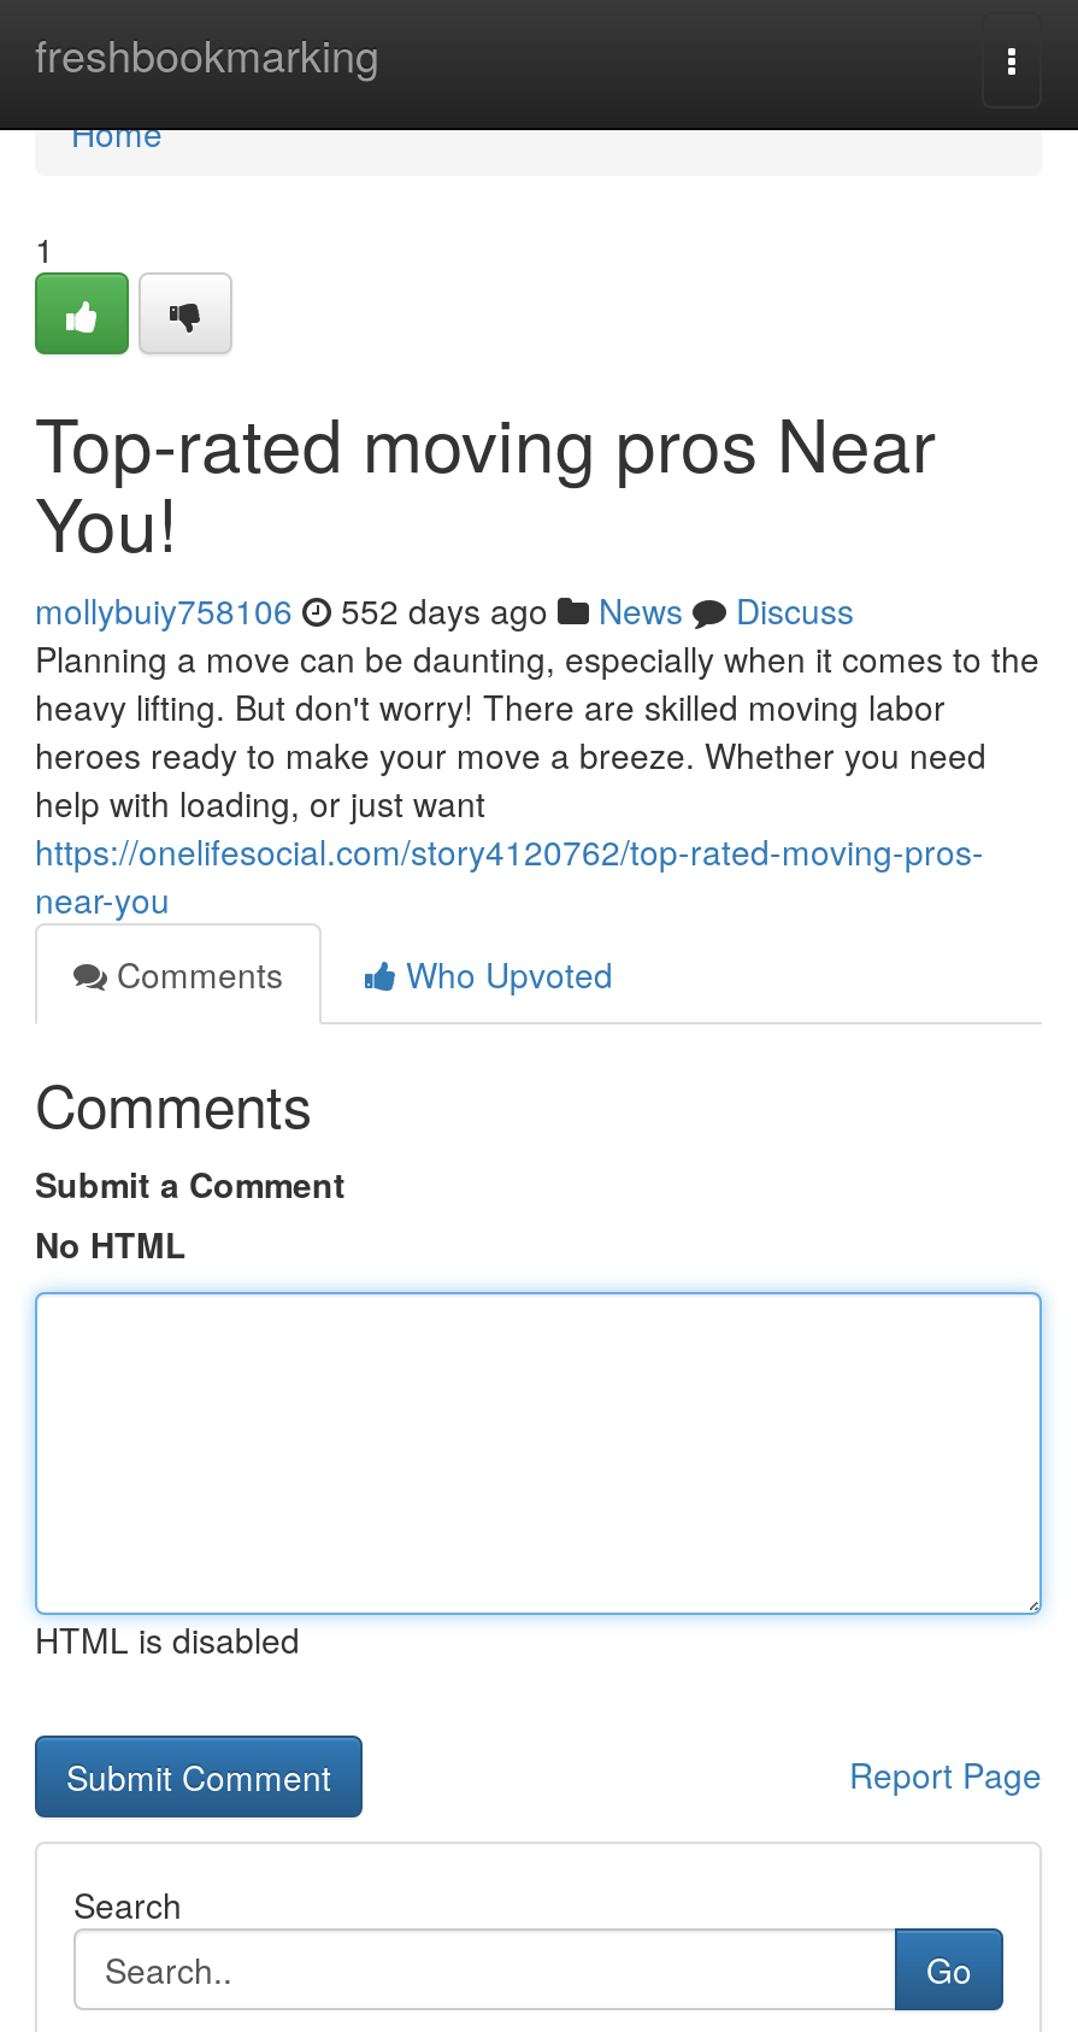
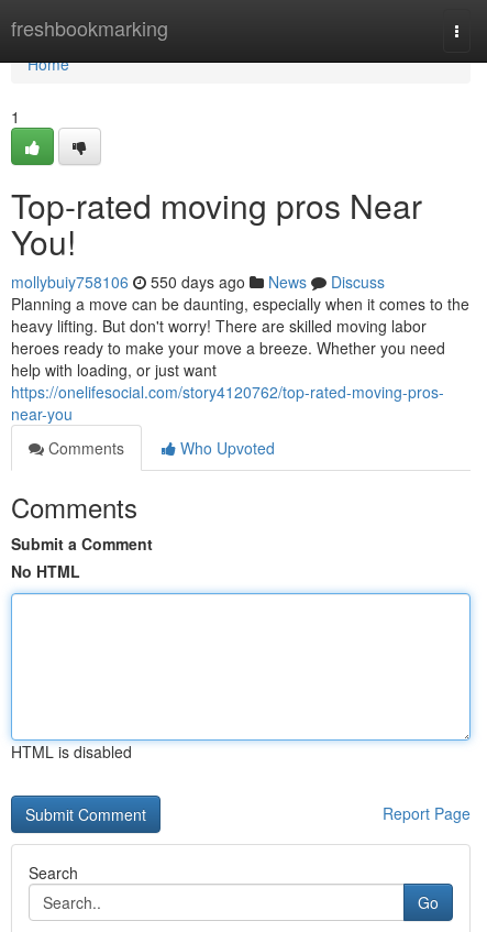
- mollybuiy758106 552 days ago News Discuss
+ mollybuiy758106 550 days ago News Discuss
